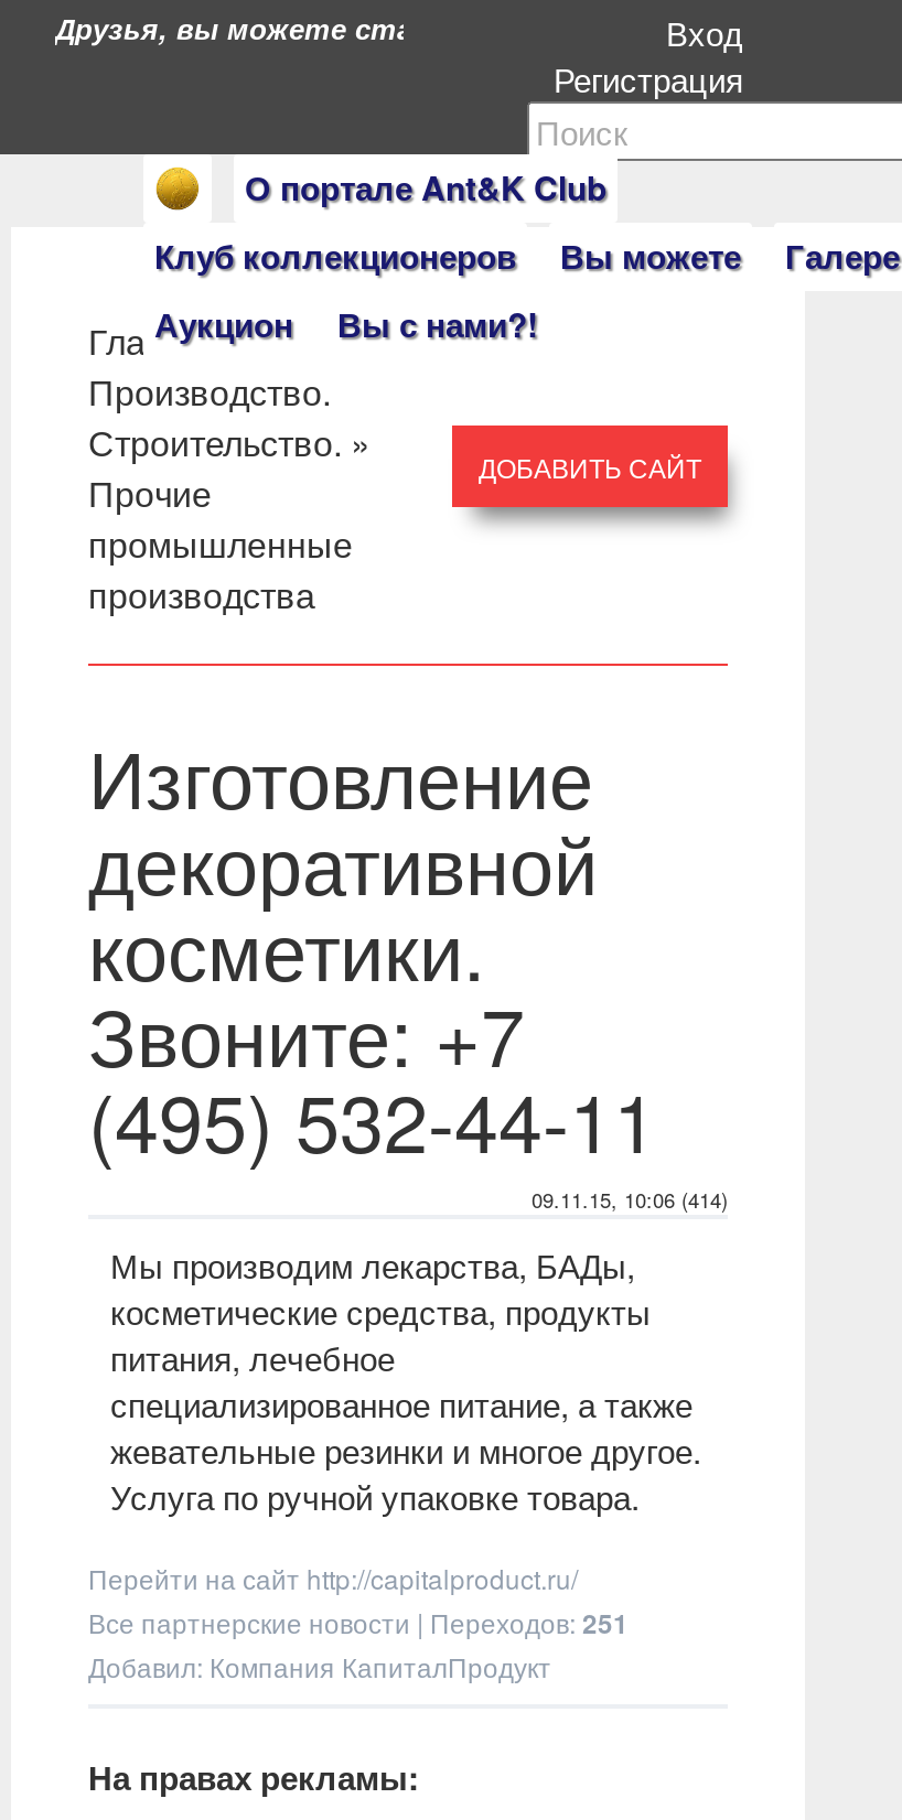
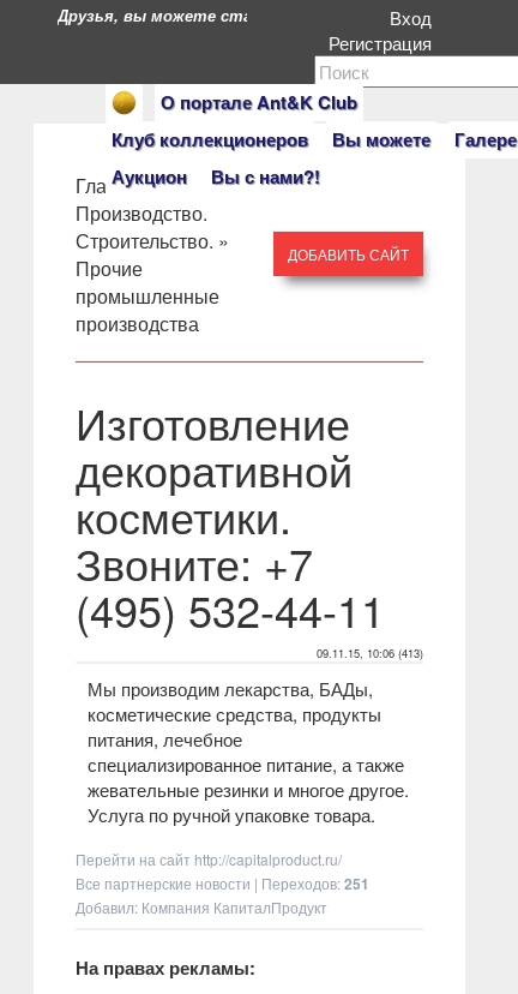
- 09.11.15, 10:06 (414)
+ 09.11.15, 10:06 (413)
